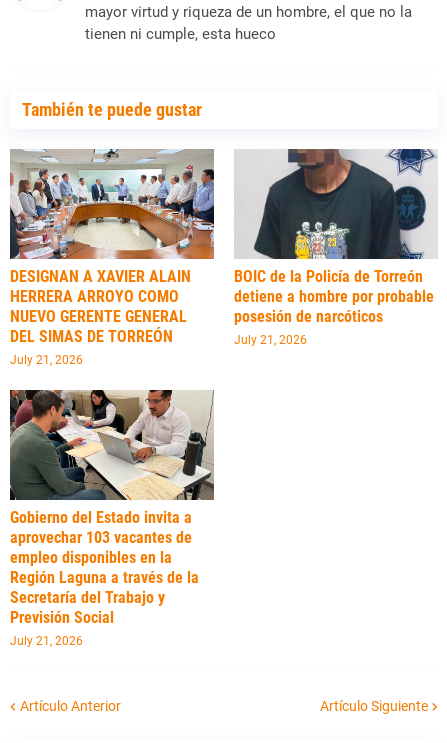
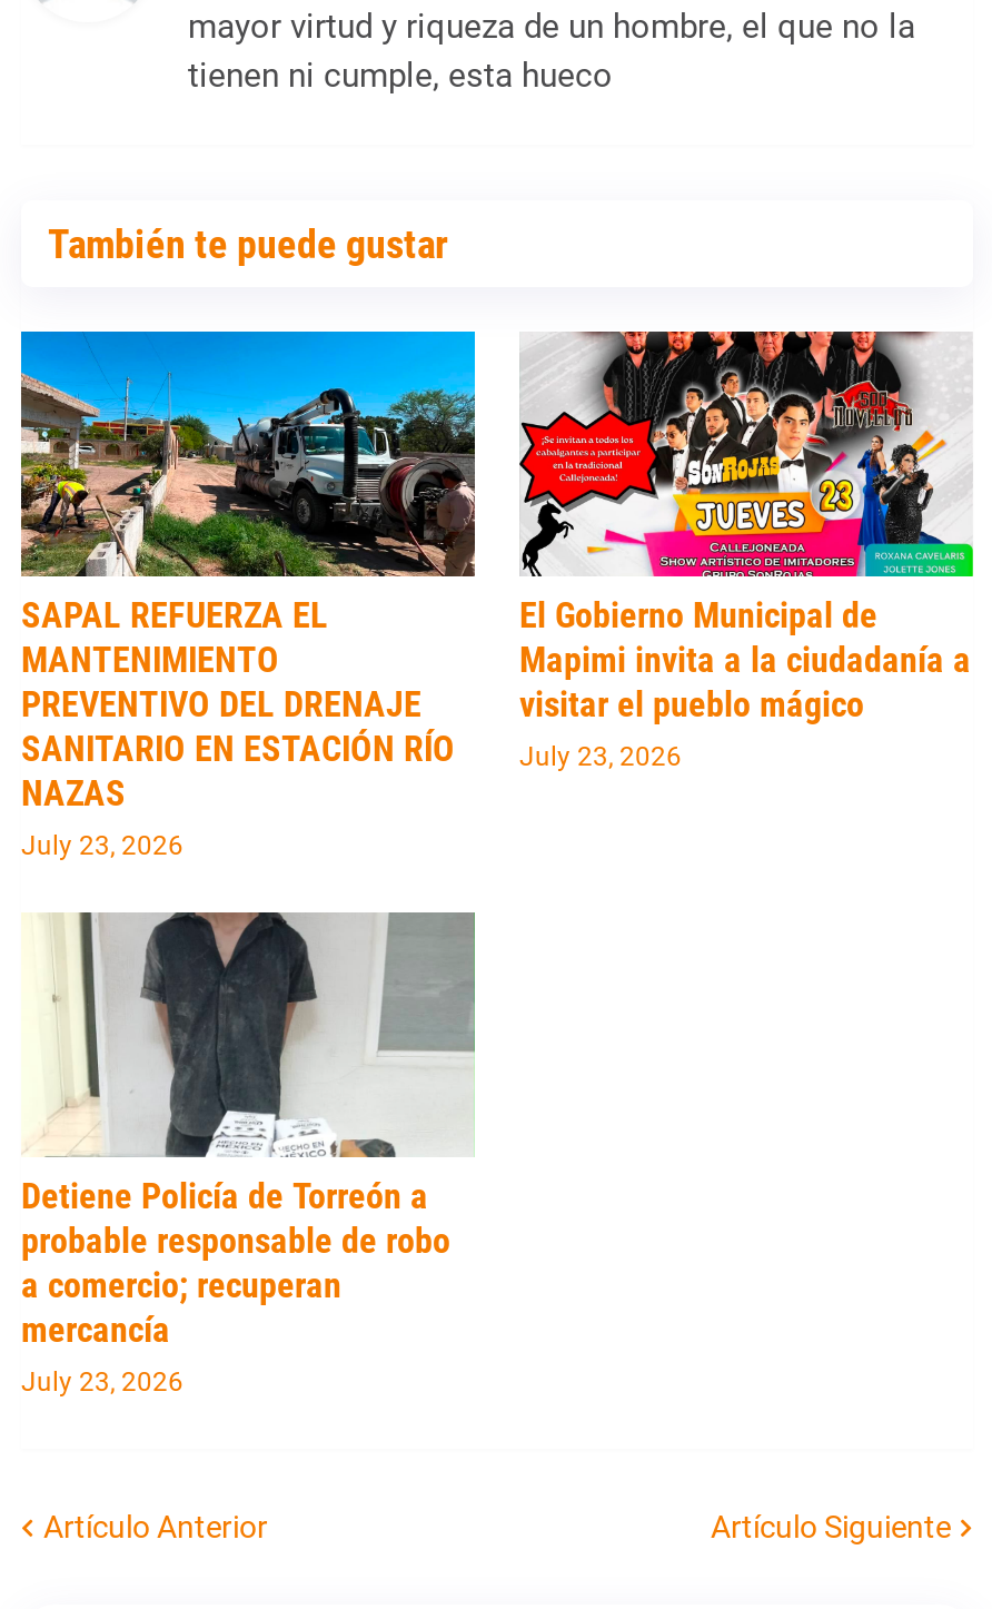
- [image]
- DESIGNAN A XAVIER ALAIN
- HERRERA ARROYO COMO
- NUEVO GERENTE GENERAL
- DEL SIMAS DE TORREÓN
- July 21, 2026
+ [image]
+ SAPAL REFUERZA EL
+ MANTENIMIENTO
+ PREVENTIVO DEL DRENAJE
+ SANITARIO EN ESTACIÓN RÍO
+ NAZAS
+ July 23, 2026

- [image]
- BOIC de la Policía de Torreón
- detiene a hombre por probable
- posesión de narcóticos
- July 21, 2026
+ [image]
+ El Gobierno Municipal de
+ Mapimi invita a la ciudadanía a
+ visitar el pueblo mágico
+ July 23, 2026

- [image]
- Gobierno del Estado invita a
- aprovechar 103 vacantes de
- empleo disponibles en la
- Región Laguna a través de la
- Secretaría del Trabajo y
- Previsión Social
- July 21, 2026
+ [image]
+ Detiene Policía de Torreón a
+ probable responsable de robo
+ a comercio; recuperan
+ mercancía
+ July 23, 2026
